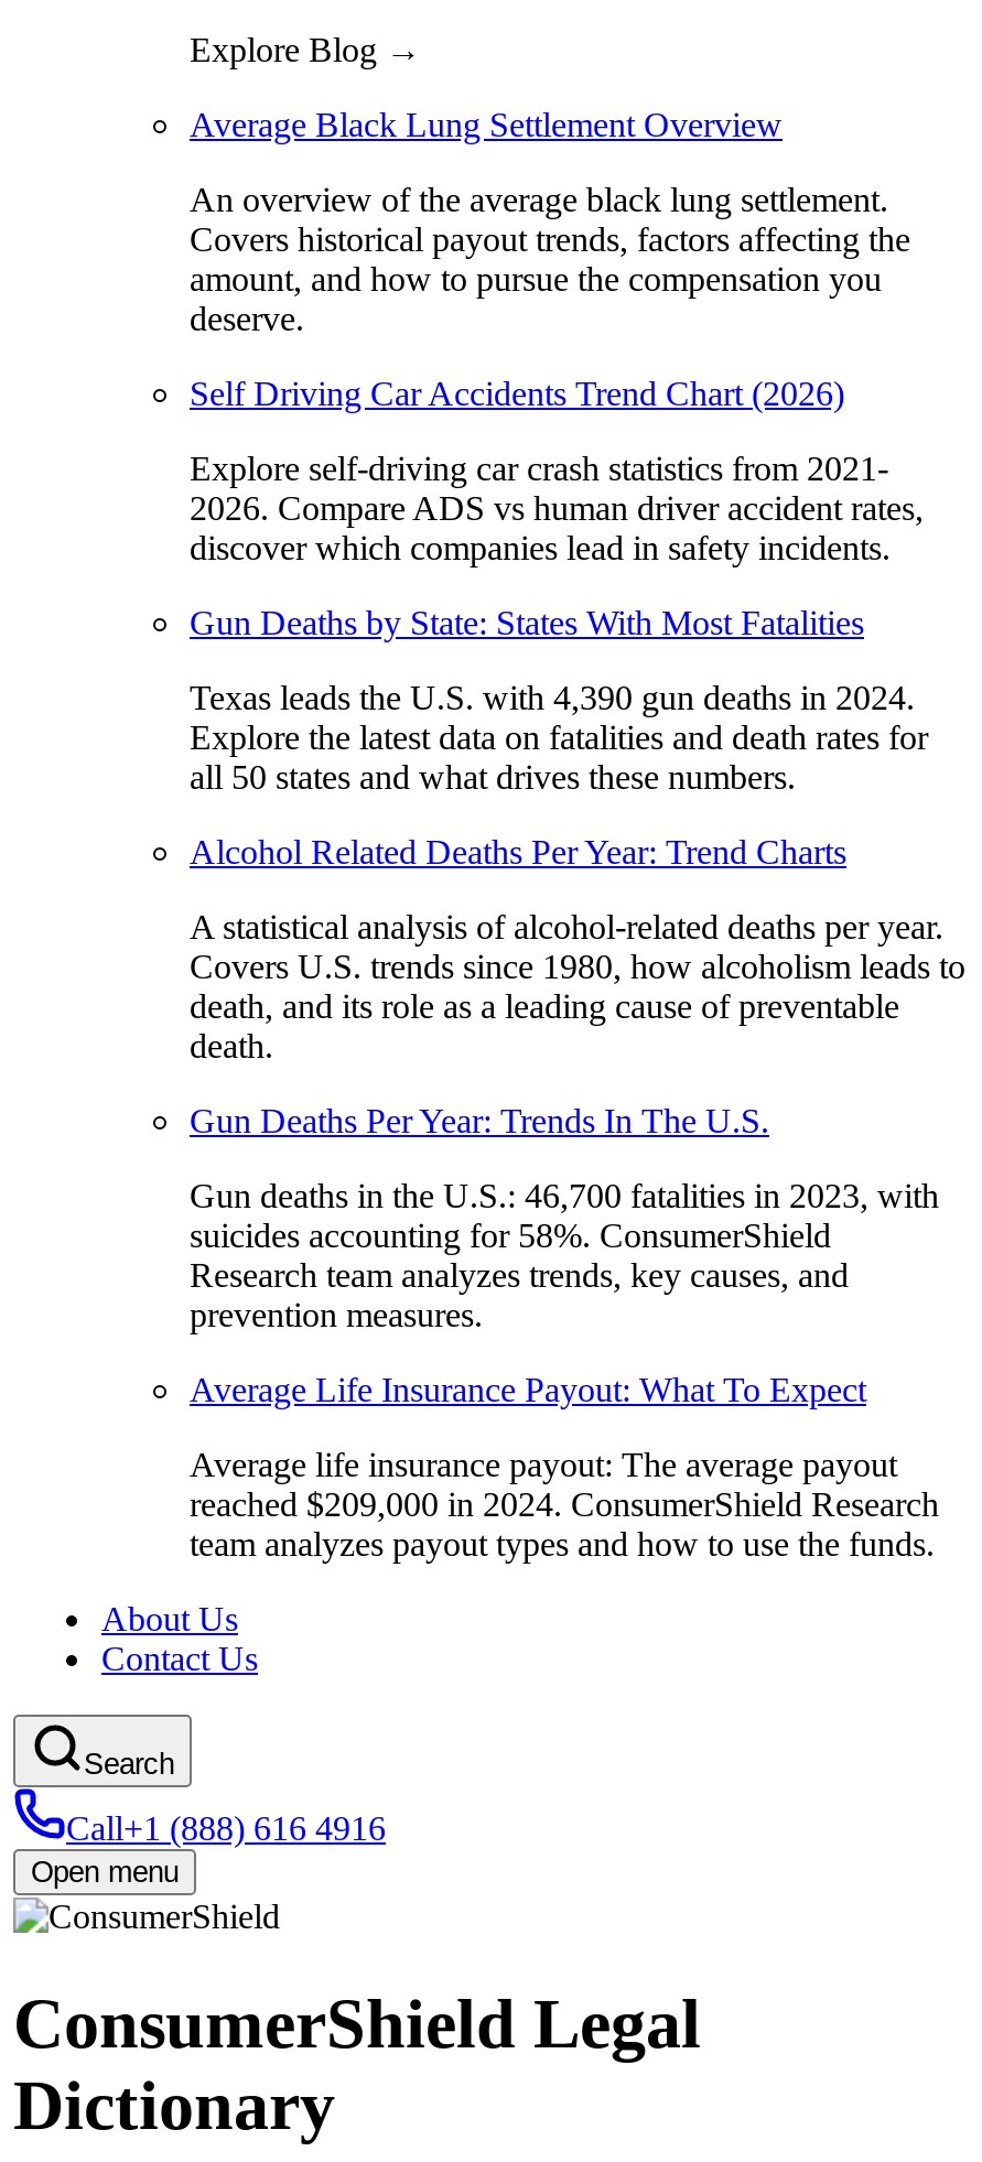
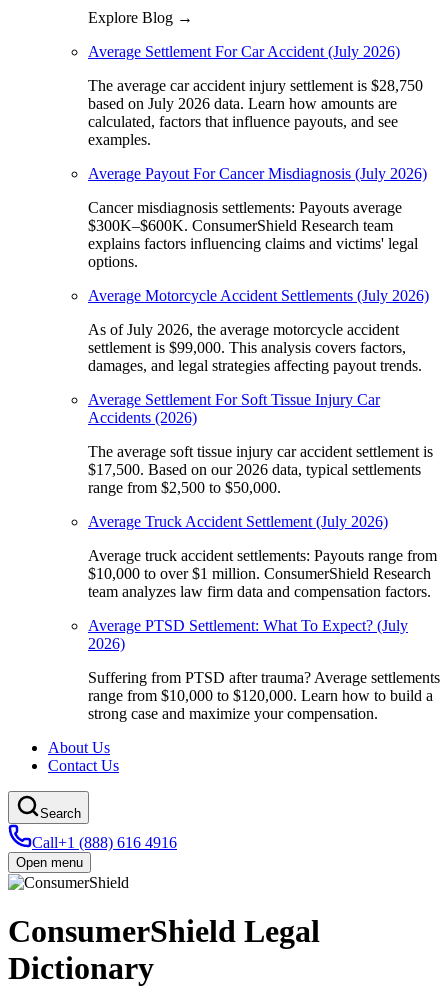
- Average Black Lung Settlement Overview
+ Average Settlement For Car Accident (July 2026)

- An overview of the average black lung settlement.
- Covers historical payout trends, factors affecting the
- amount, and how to pursue the compensation you
- deserve.
+ The average car accident injury settlement is $28,750
+ based on July 2026 data. Learn how amounts are
+ calculated, factors that influence payouts, and see
+ examples.

- Self Driving Car Accidents Trend Chart (2026)
+ Average Payout For Cancer Misdiagnosis (July 2026)

- Explore self-driving car crash statistics from 2021-
- 2026. Compare ADS vs human driver accident rates,
- discover which companies lead in safety incidents.
+ Cancer misdiagnosis settlements: Payouts average
+ $300K–$600K. ConsumerShield Research team
+ explains factors influencing claims and victims' legal
+ options.

- Gun Deaths by State: States With Most Fatalities
+ Average Motorcycle Accident Settlements (July 2026)

- Texas leads the U.S. with 4,390 gun deaths in 2024.
- Explore the latest data on fatalities and death rates for
- all 50 states and what drives these numbers.
+ As of July 2026, the average motorcycle accident
+ settlement is $99,000. This analysis covers factors,
+ damages, and legal strategies affecting payout trends.

- Alcohol Related Deaths Per Year: Trend Charts
+ Average Settlement For Soft Tissue Injury Car
+ Accidents (2026)

- A statistical analysis of alcohol-related deaths per year.
- Covers U.S. trends since 1980, how alcoholism leads to
- death, and its role as a leading cause of preventable
- death.
+ The average soft tissue injury car accident settlement is
+ $17,500. Based on our 2026 data, typical settlements
+ range from $2,500 to $50,000.

- Gun Deaths Per Year: Trends In The U.S.
+ Average Truck Accident Settlement (July 2026)

- Gun deaths in the U.S.: 46,700 fatalities in 2023, with
- suicides accounting for 58%. ConsumerShield
- Research team analyzes trends, key causes, and
- prevention measures.
+ Average truck accident settlements: Payouts range from
+ $10,000 to over $1 million. ConsumerShield Research
+ team analyzes law firm data and compensation factors.

- Average Life Insurance Payout: What To Expect
+ Average PTSD Settlement: What To Expect? (July
+ 2026)

- Average life insurance payout: The average payout
- reached $209,000 in 2024. ConsumerShield Research
- team analyzes payout types and how to use the funds.
+ Suffering from PTSD after trauma? Average settlements
+ range from $10,000 to $120,000. Learn how to build a
+ strong case and maximize your compensation.
